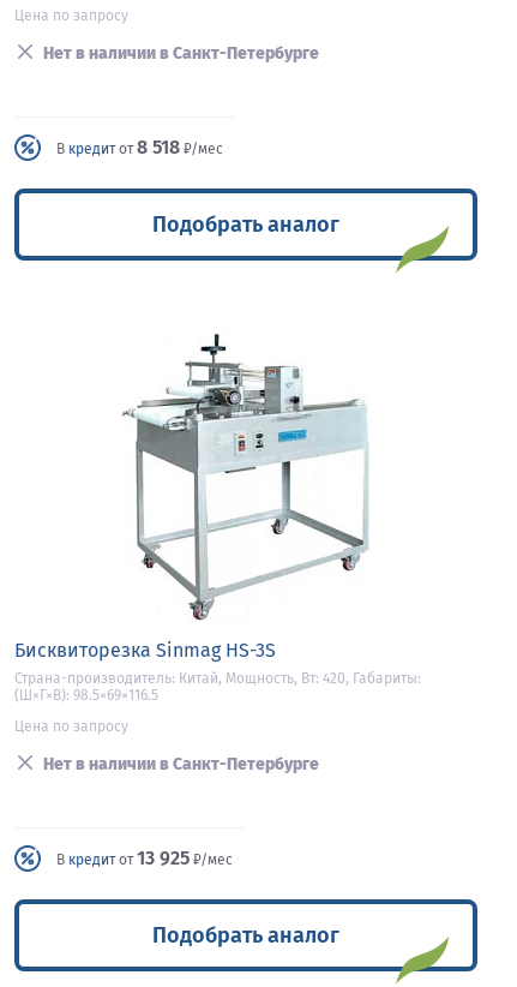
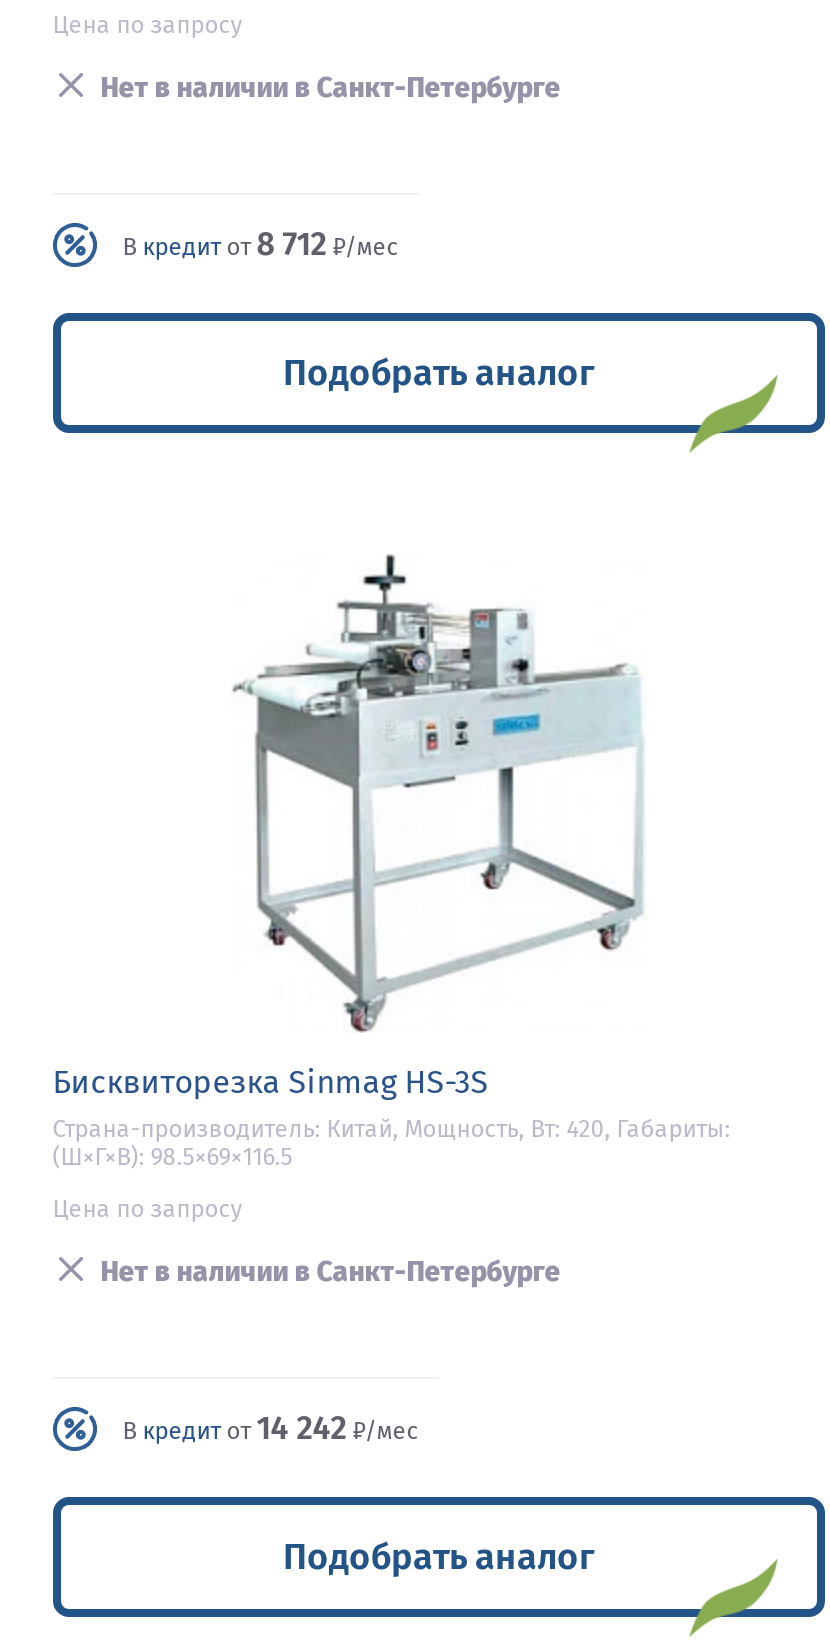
- В кредит от 8 518 ₽/мес
+ В кредит от 8 712 ₽/мес

- В кредит от13 925 ₽/мес
+ В кредит от14 242 ₽/мес
